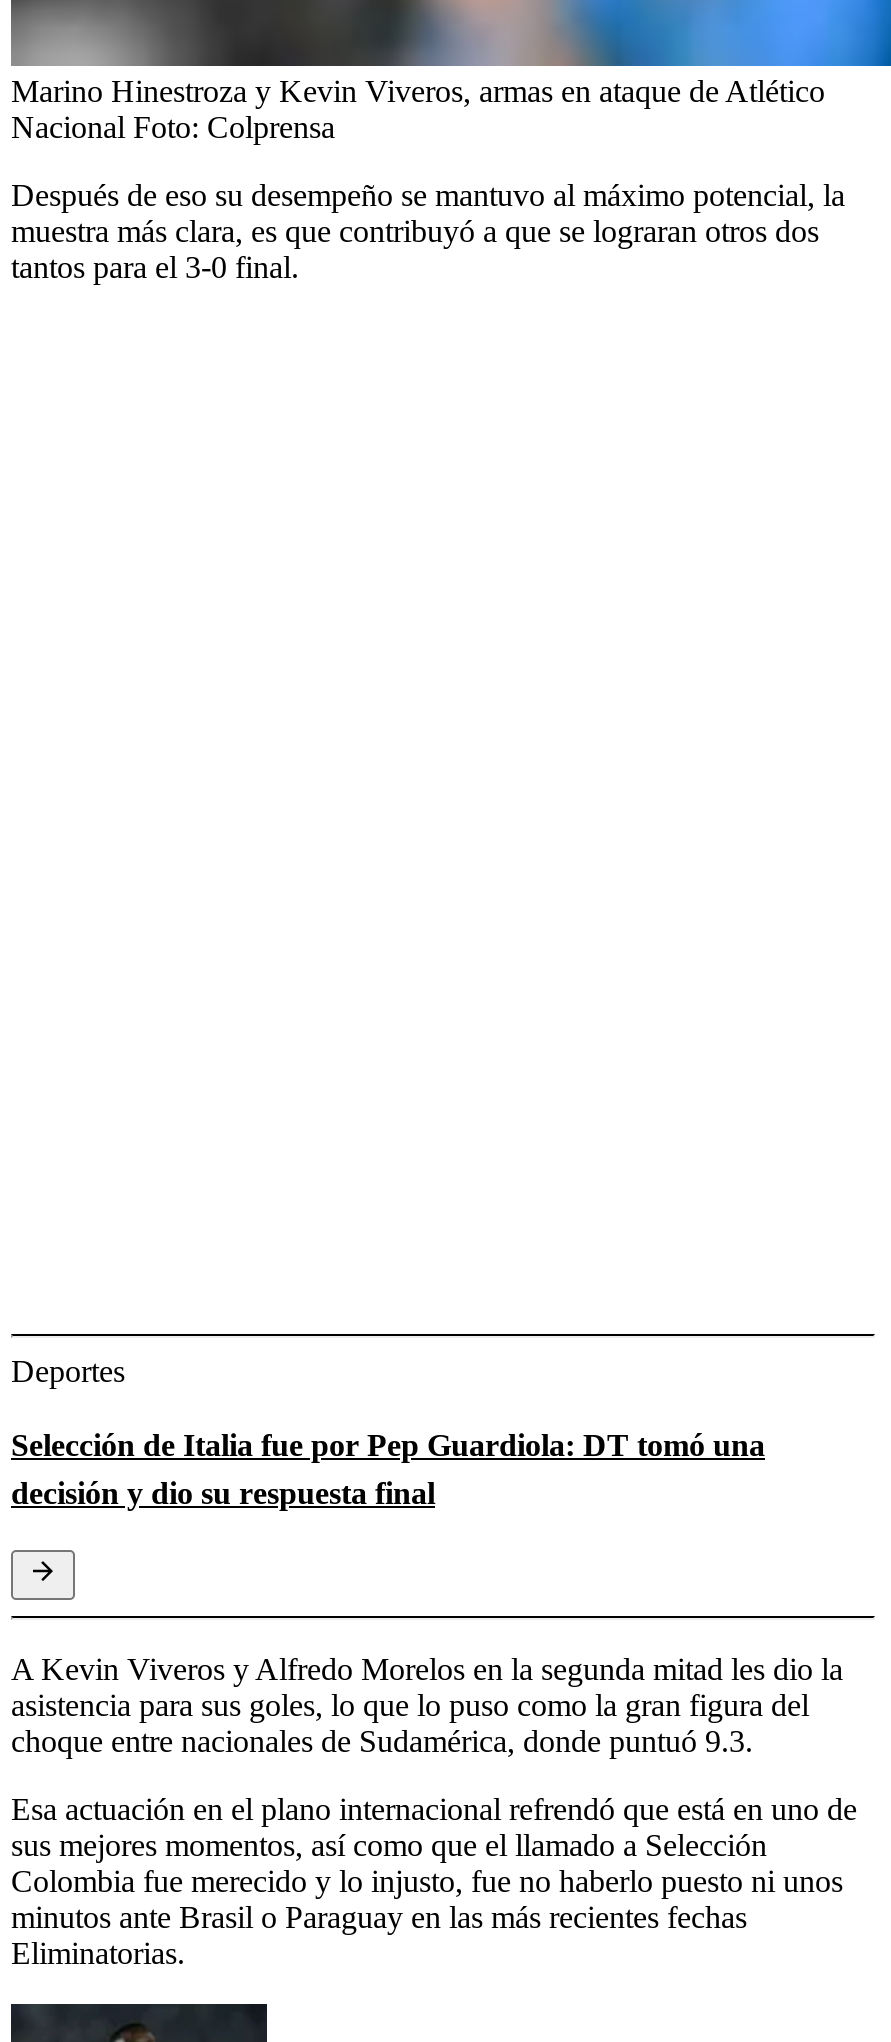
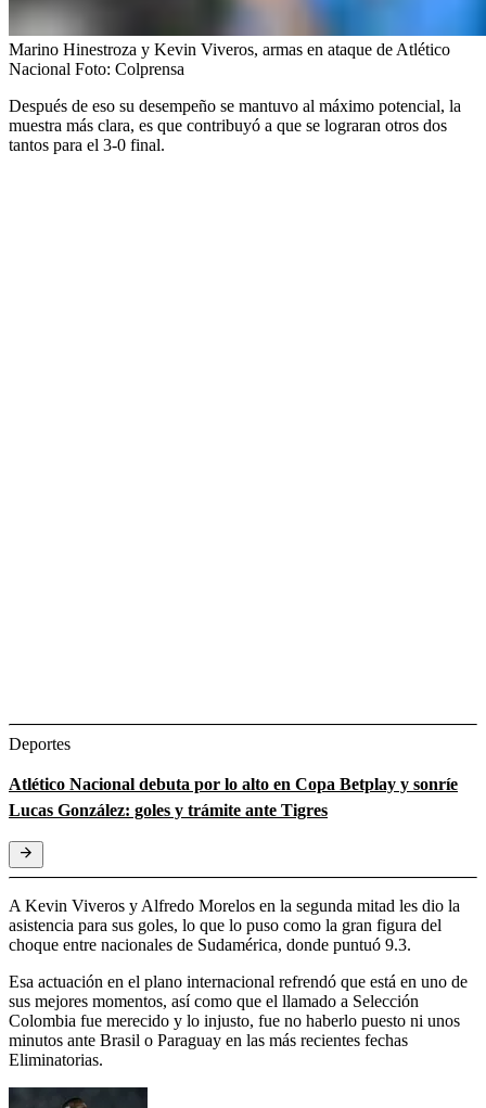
- Selección de Italia fue por Pep Guardiola: DT tomó una
- decisión y dio su respuesta final
+ Atlético Nacional debuta por lo alto en Copa Betplay y sonríe
+ Lucas González: goles y trámite ante Tigres
